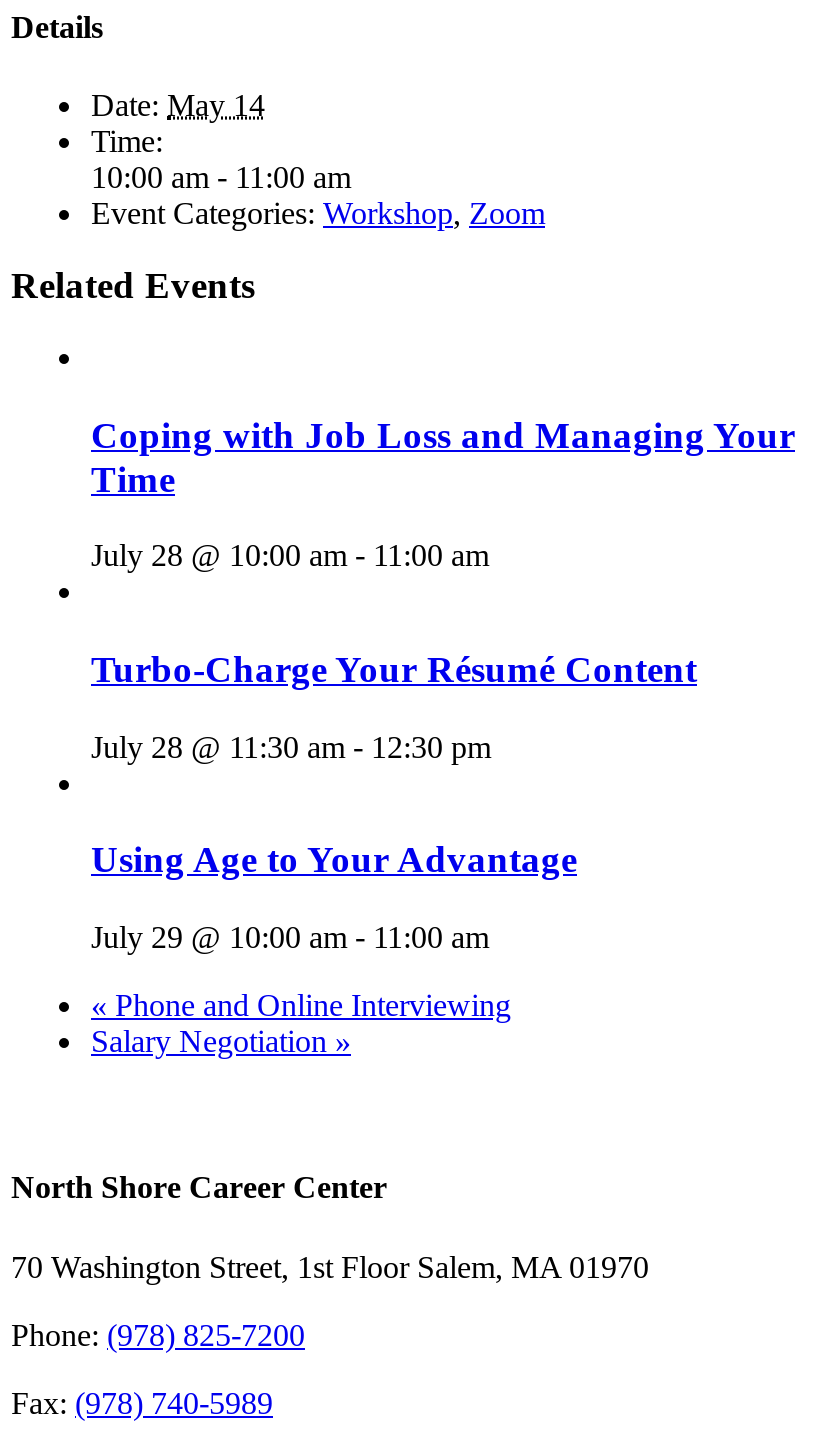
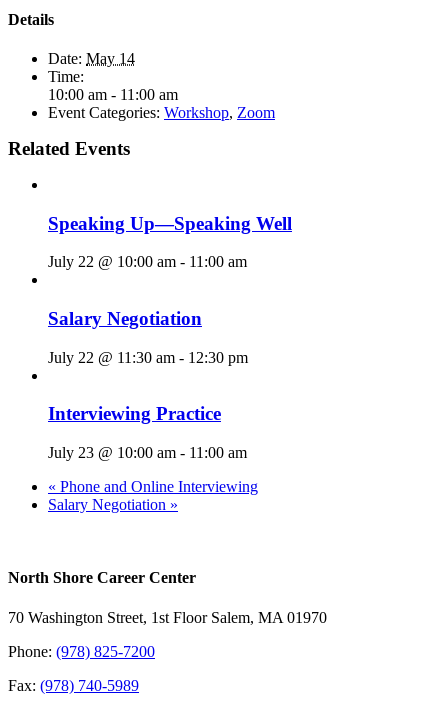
- Coping with Job Loss and Managing Your
- Time
+ Speaking Up—Speaking Well

- July 28 @ 10:00 am - 11:00 am
+ July 22 @ 10:00 am - 11:00 am

- Turbo-Charge Your Résumé Content
+ Salary Negotiation

- July 28 @ 11:30 am - 12:30 pm
+ July 22 @ 11:30 am - 12:30 pm

- Using Age to Your Advantage
+ Interviewing Practice

- July 29 @ 10:00 am - 11:00 am
+ July 23 @ 10:00 am - 11:00 am
